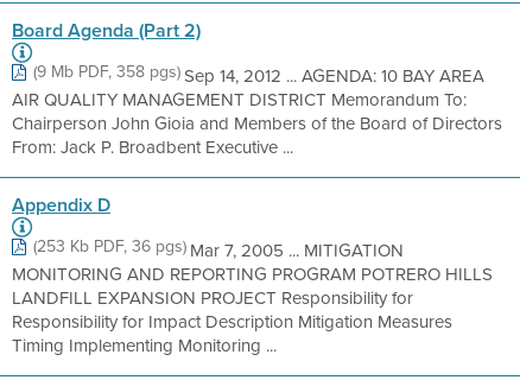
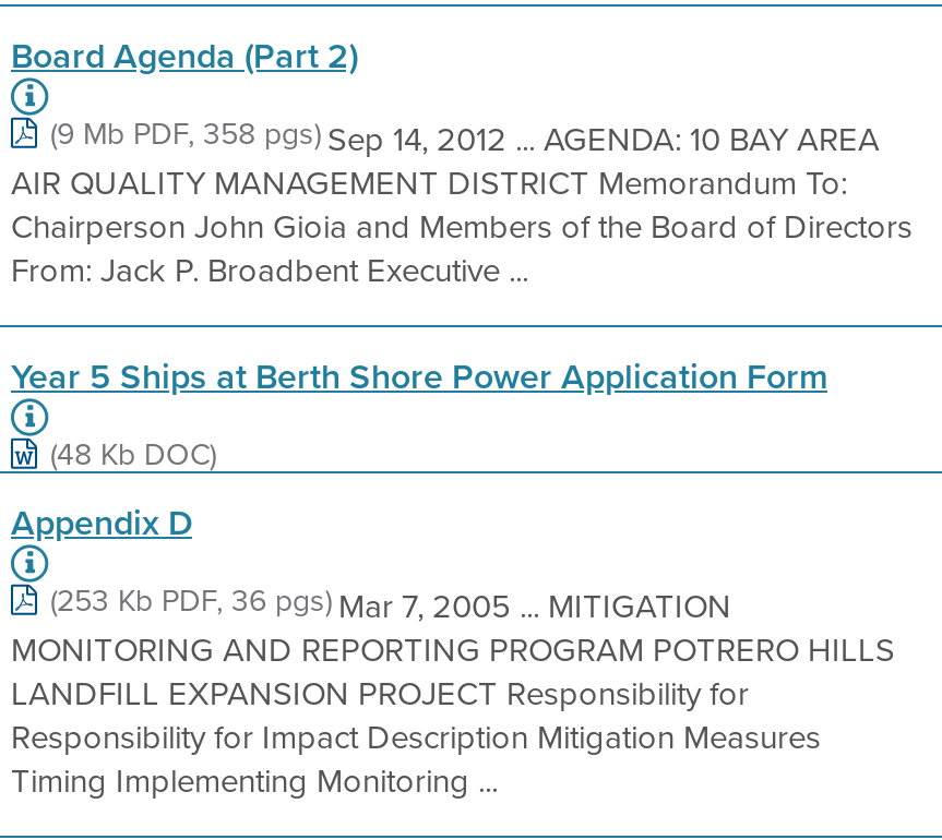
+ Year 5 Ships at Berth Shore Power Application Form
+ (48 Kb DOC)
